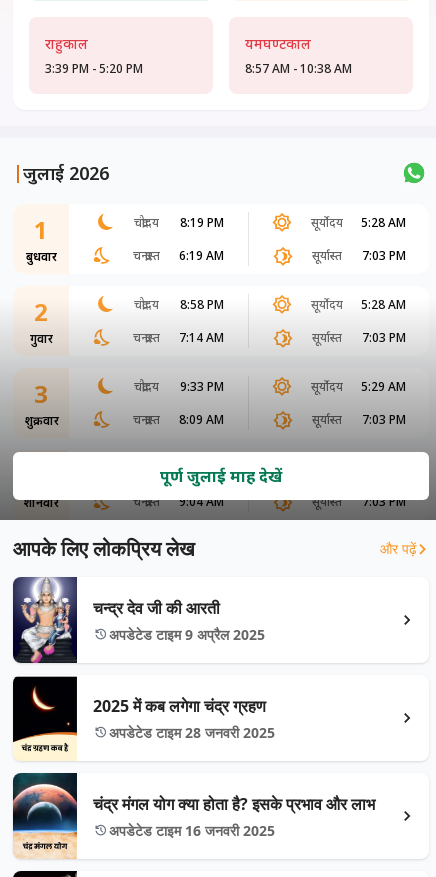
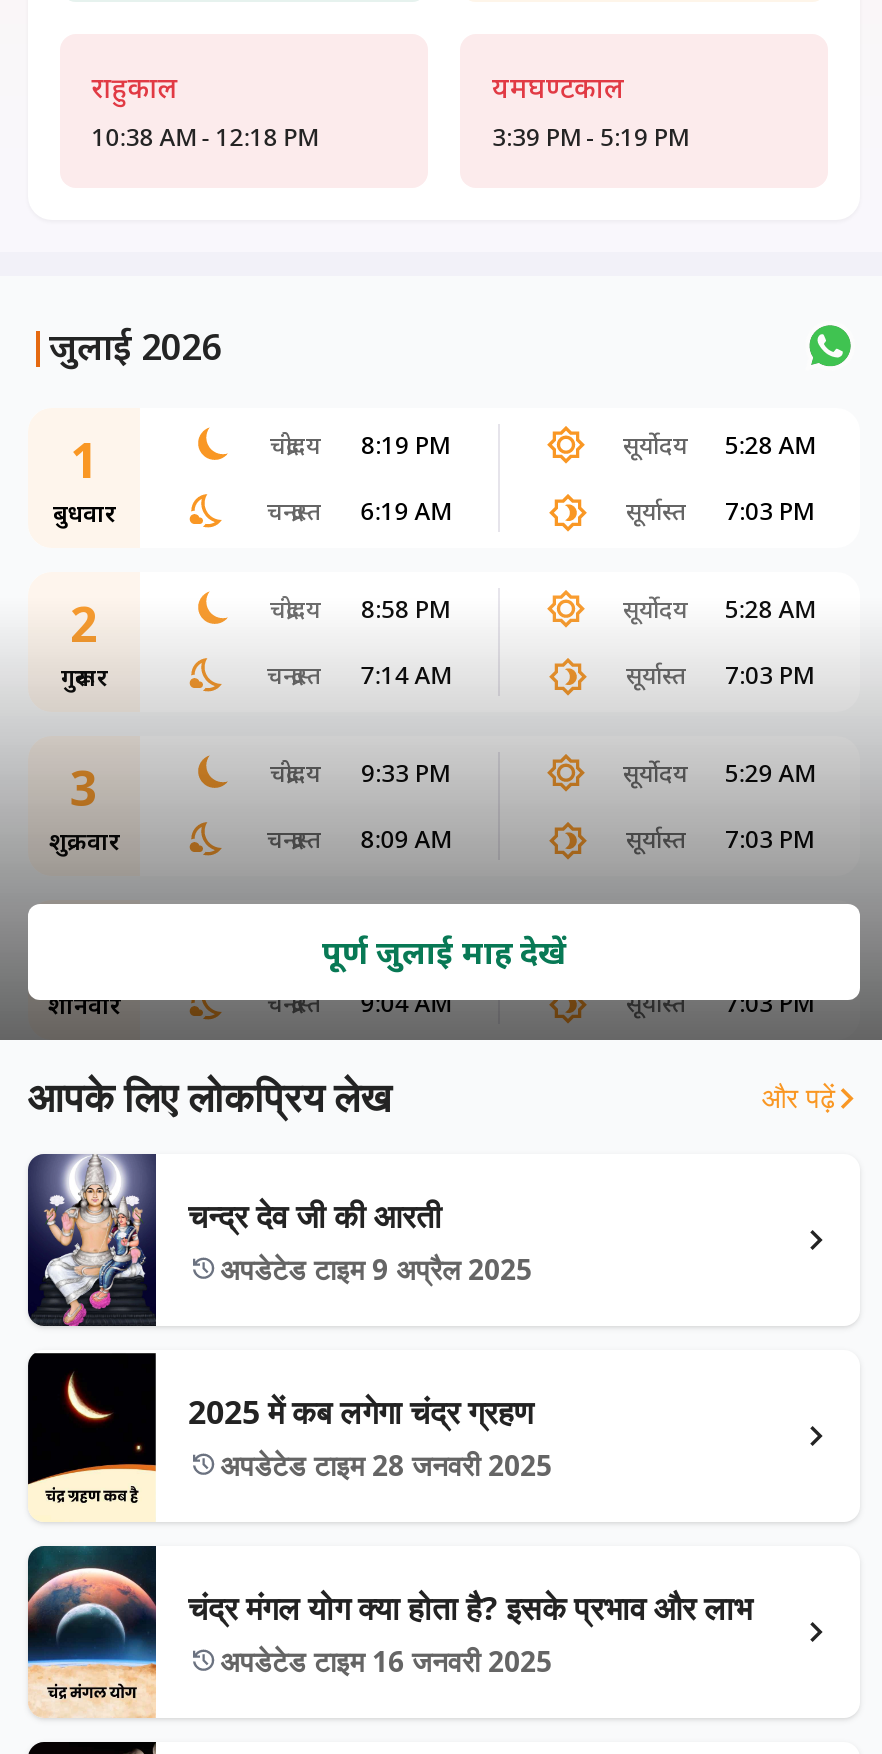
- 3:39 PM - 5:20 PM
+ 10:38 AM - 12:18 PM

- 8:57 AM - 10:38 AM
+ 3:39 PM - 5:19 PM
